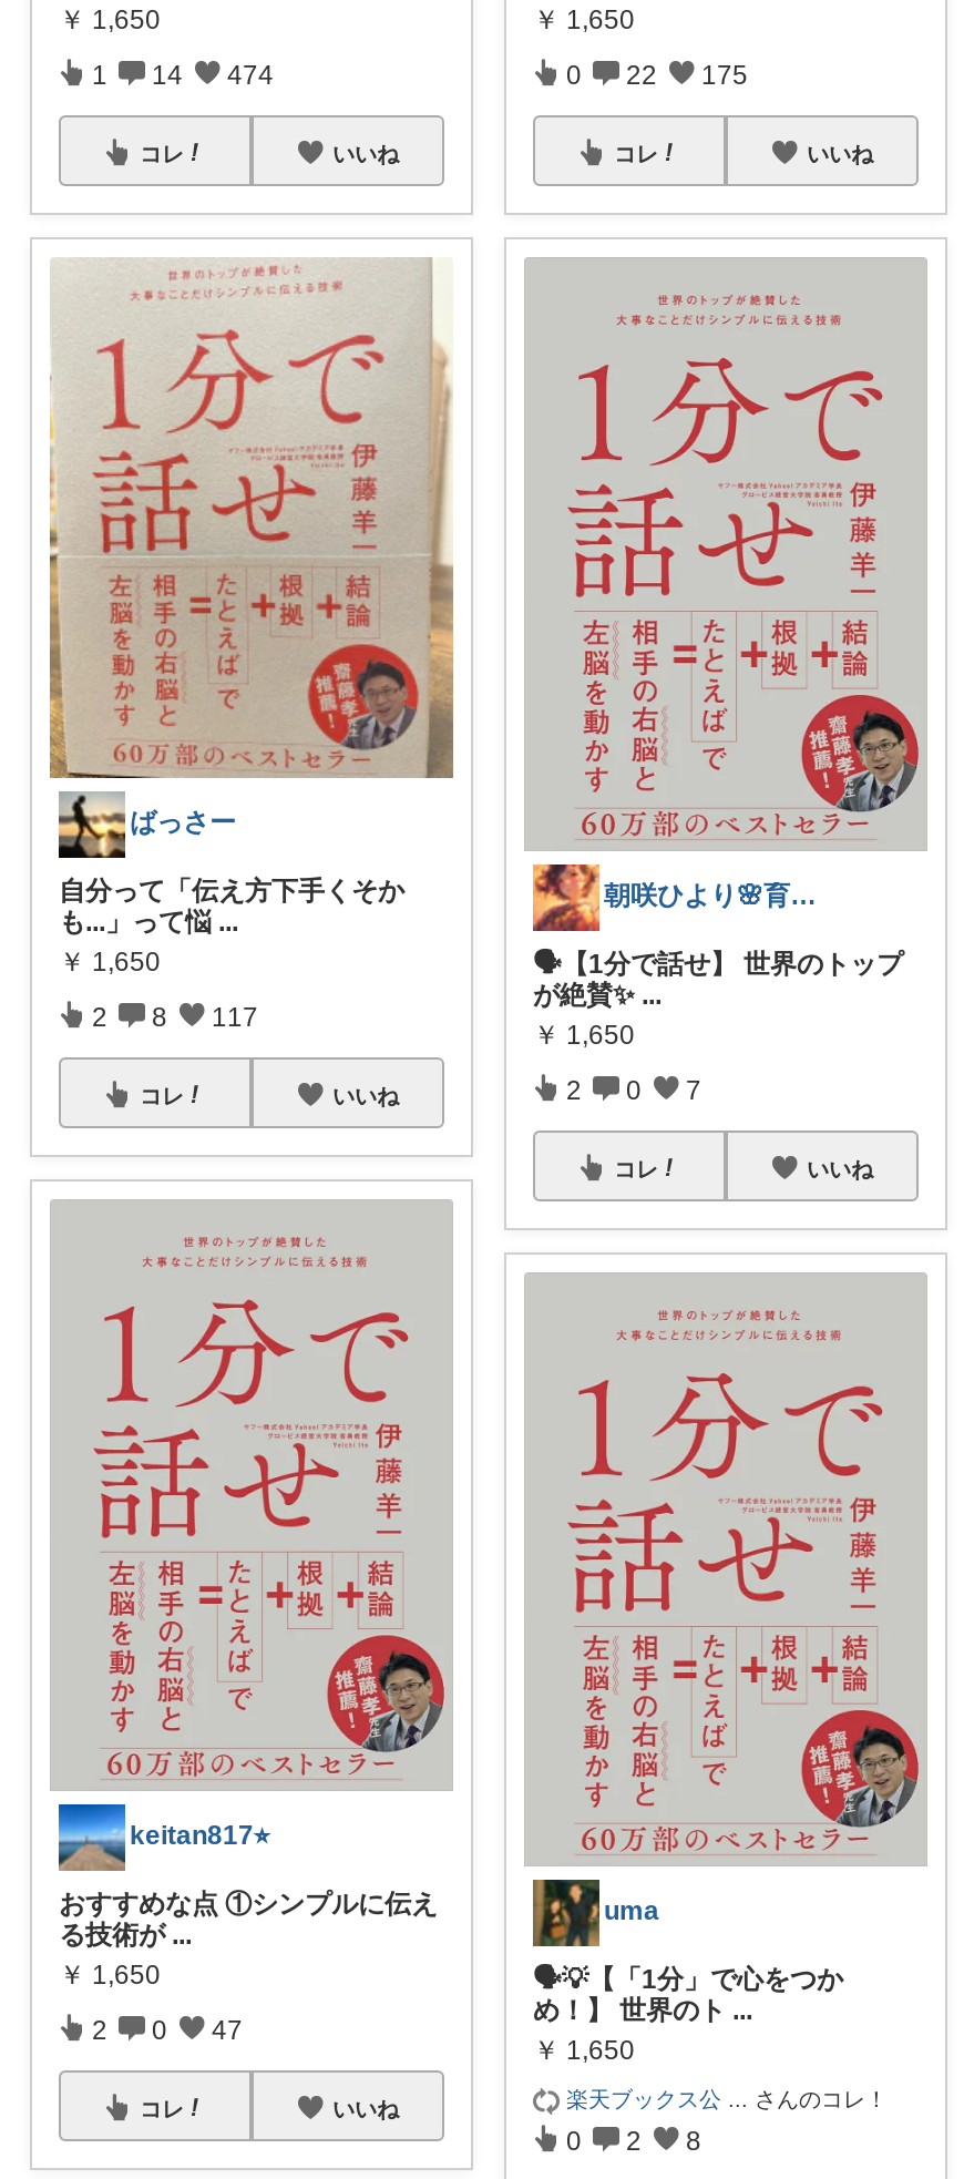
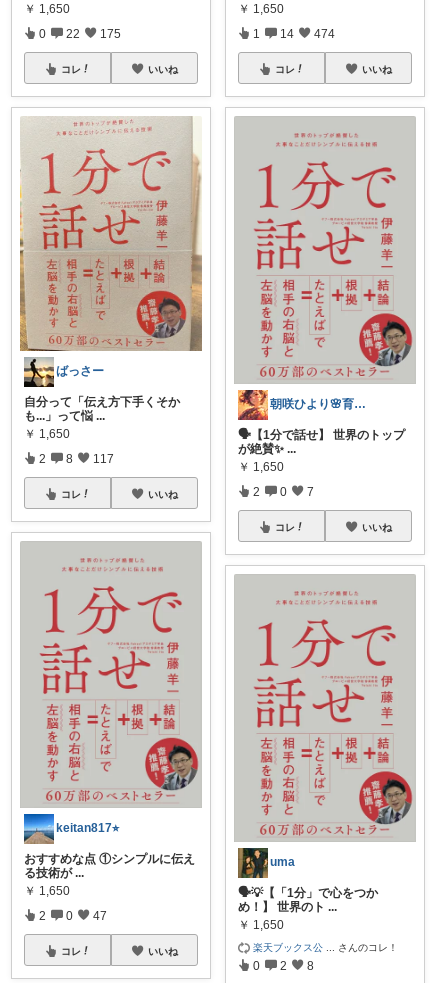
- 1
+ 0

- 14
+ 22

- 474
+ 175

- 0
+ 1

- 22
+ 14

- 175
+ 474
